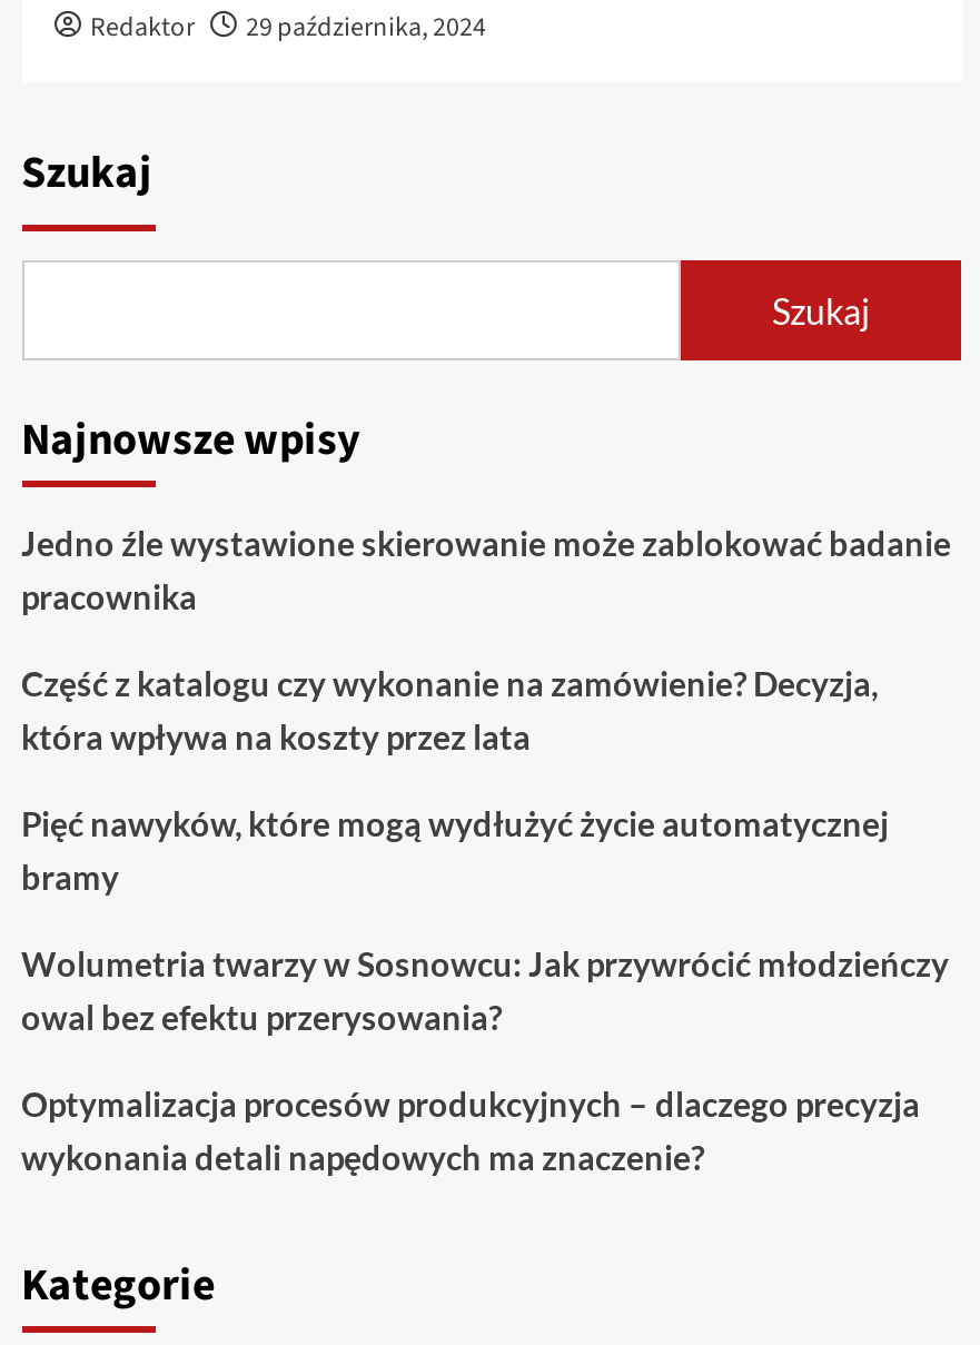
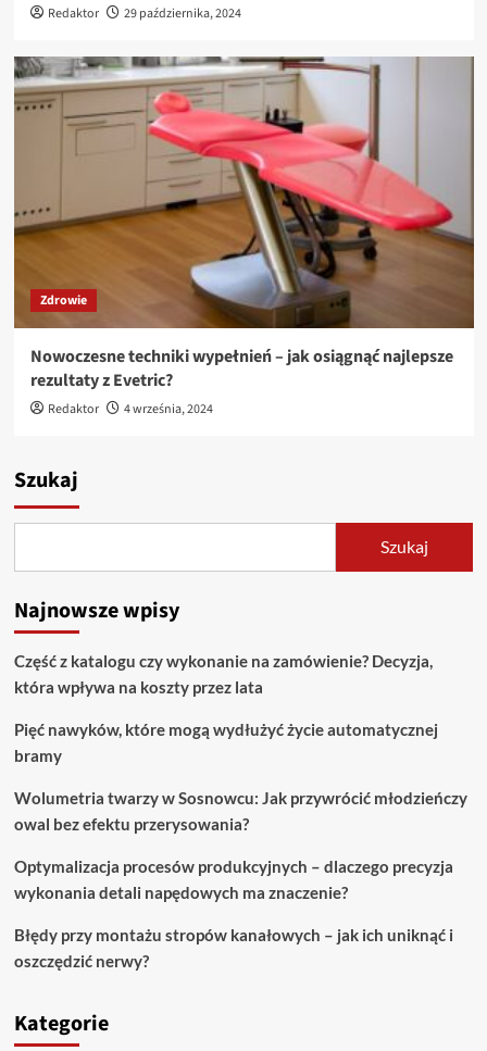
+ [image]
+ Zdrowie
+ Nowoczesne techniki wypełnień – jak osiągnąć najlepsze
+ rezultaty z Evetric?
+ Redaktor
+ 4 września, 2024

- Jedno źle wystawione skierowanie może zablokować badanie
- pracownika

+ Błędy przy montażu stropów kanałowych – jak ich uniknąć i
+ oszczędzić nerwy?
